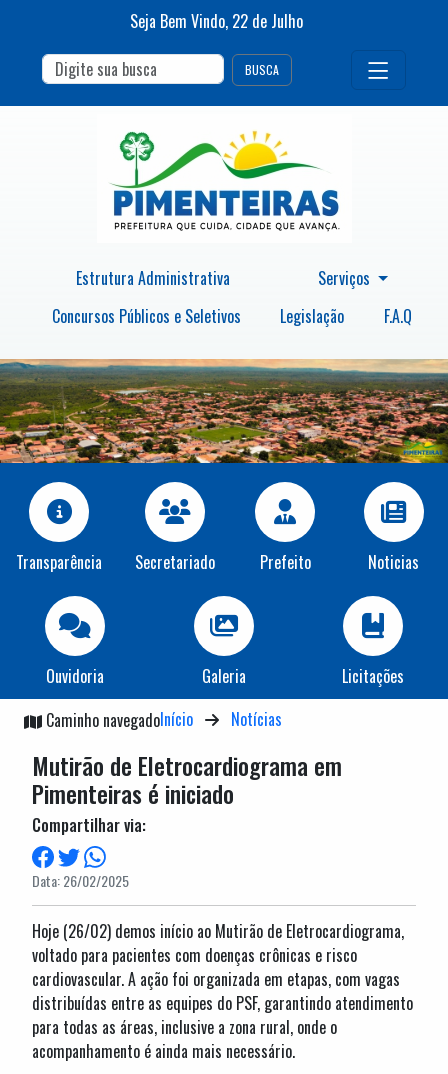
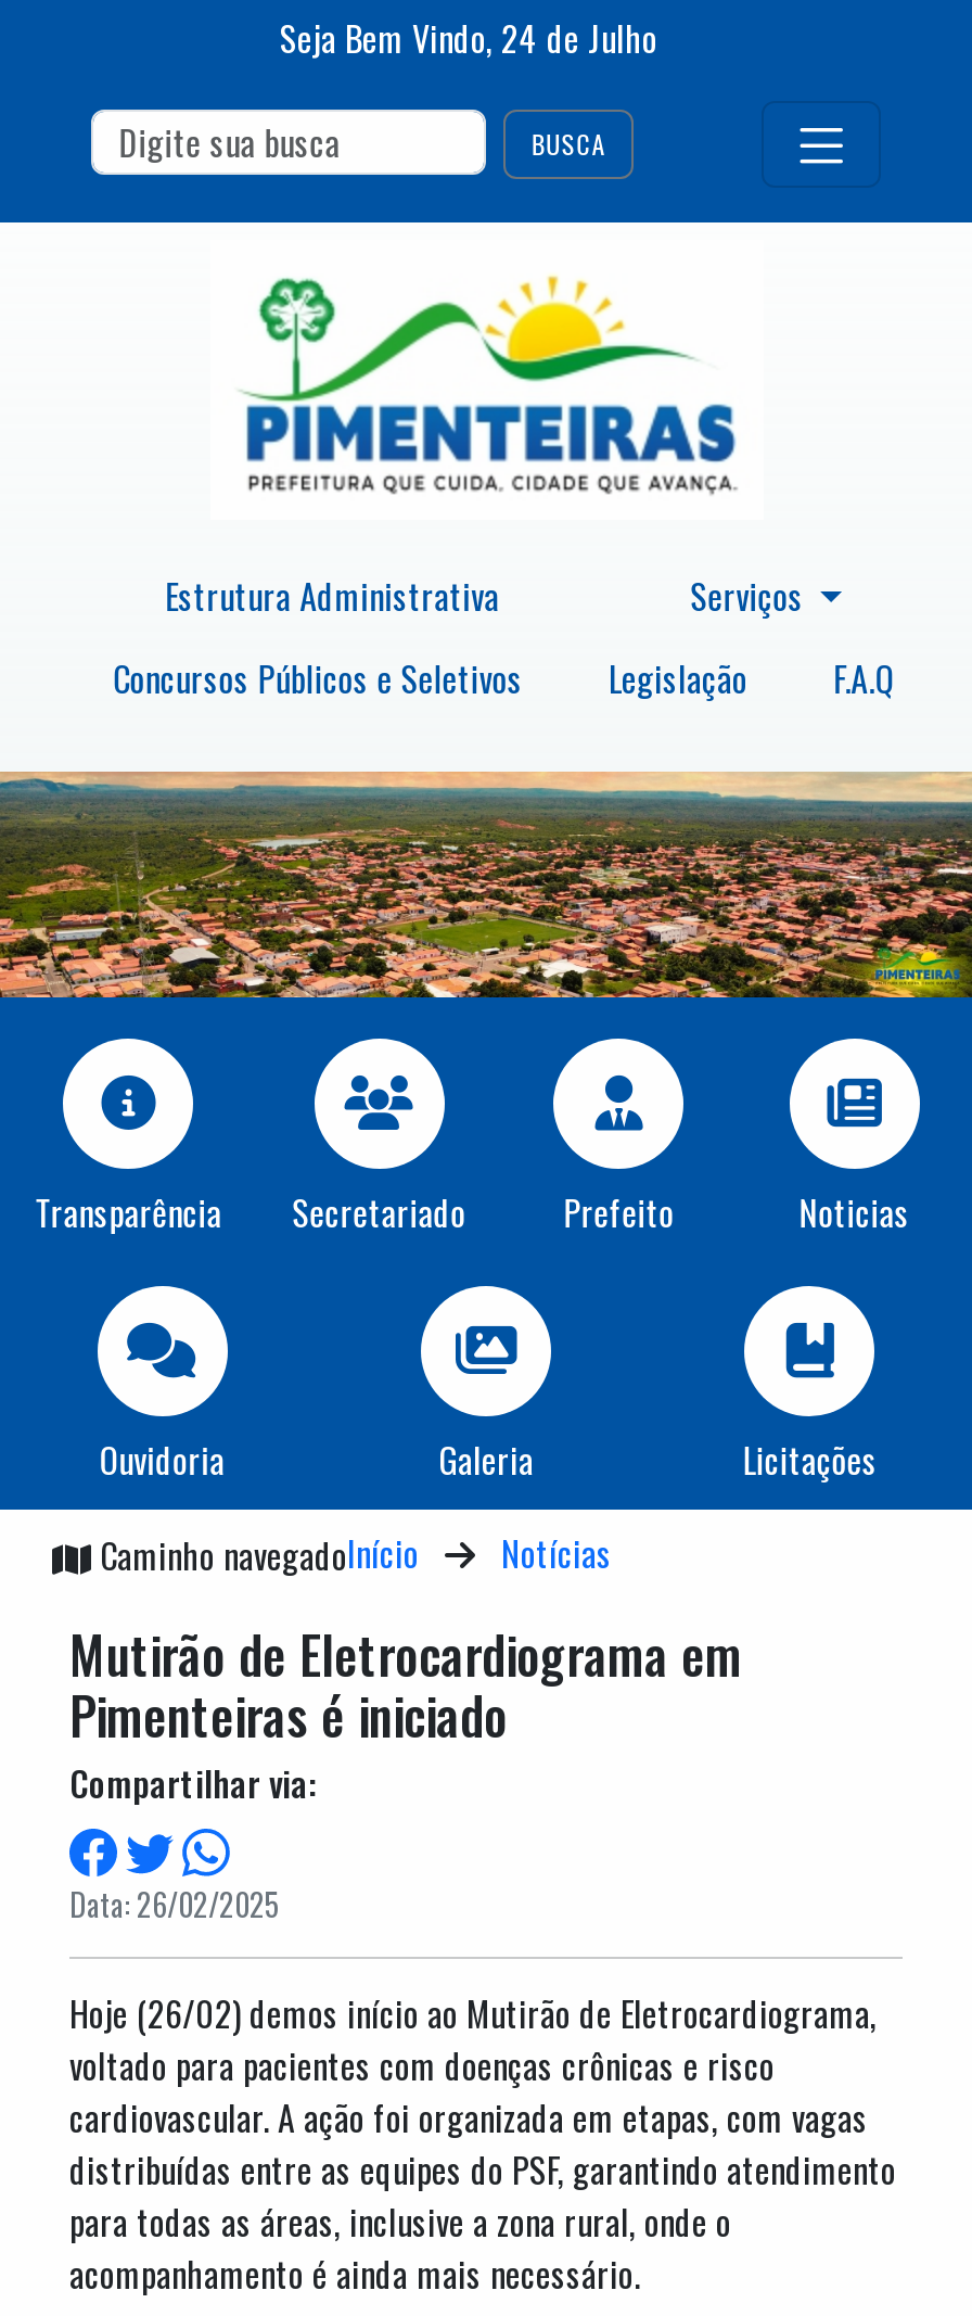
- Seja Bem Vindo, 22 de Julho
+ Seja Bem Vindo, 24 de Julho
